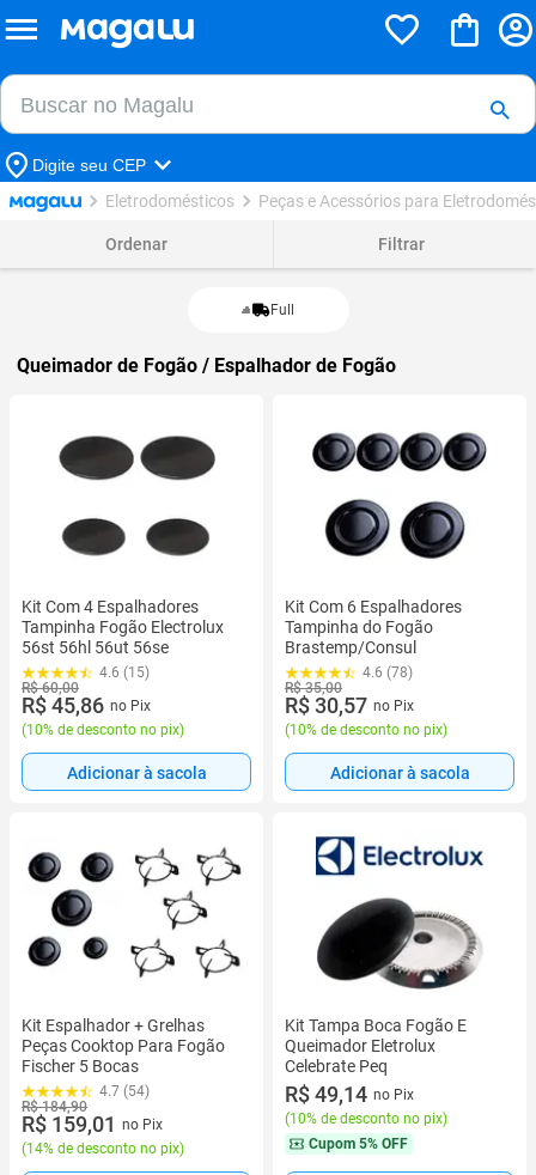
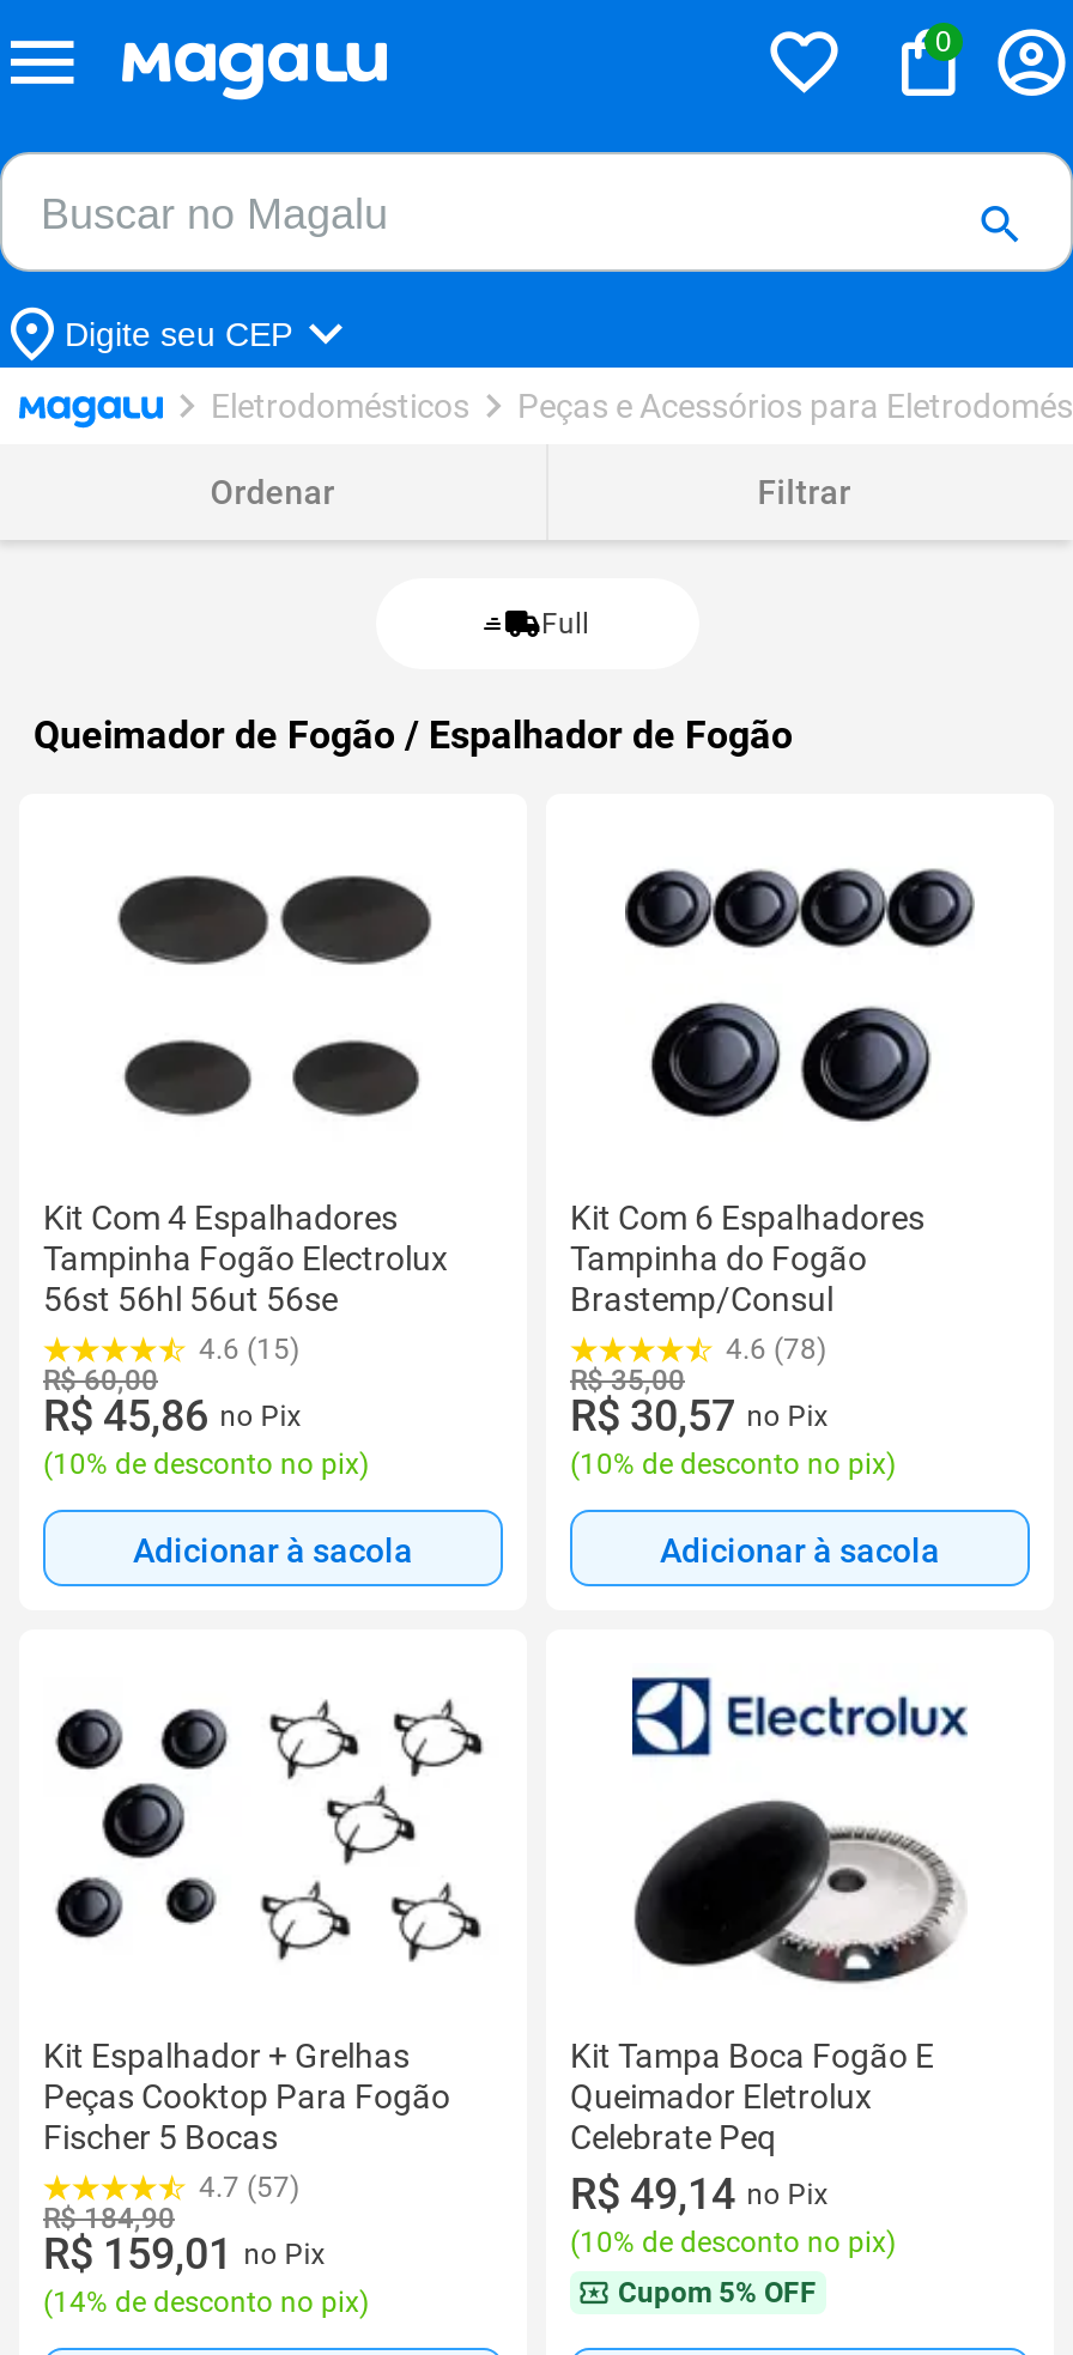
+ 0

- 4.7 (54)
+ 4.7 (57)
